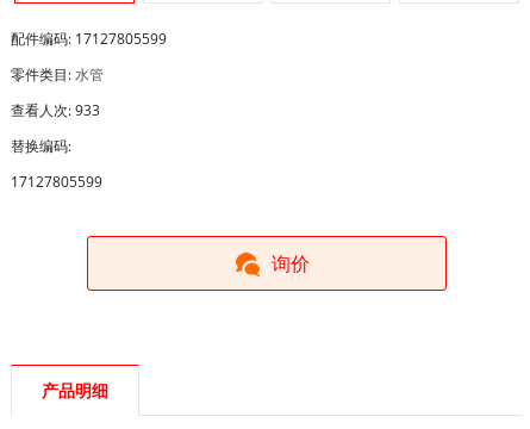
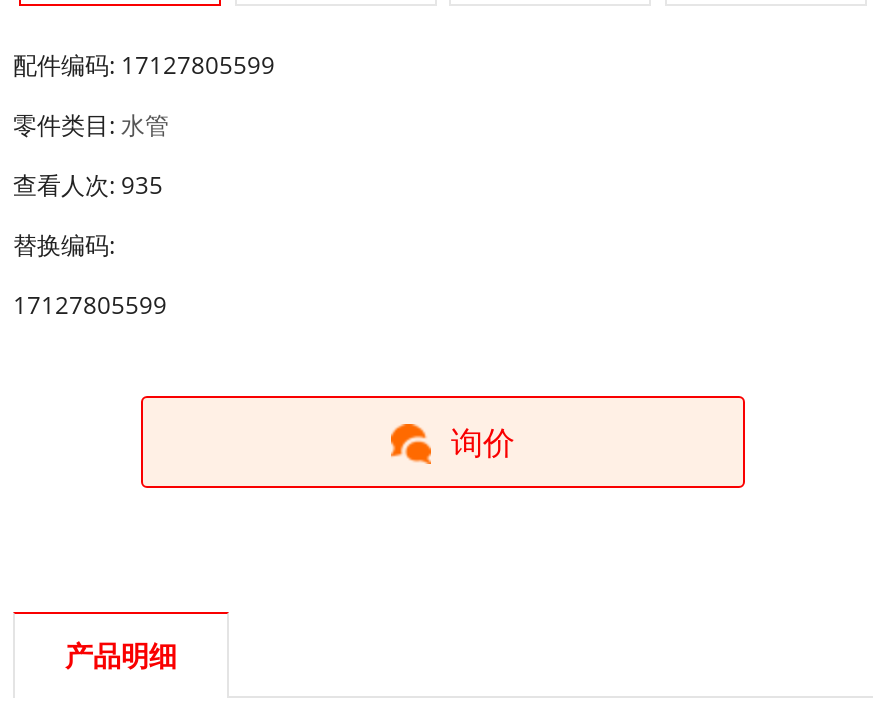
- 查看人次: 933
+ 查看人次: 935
